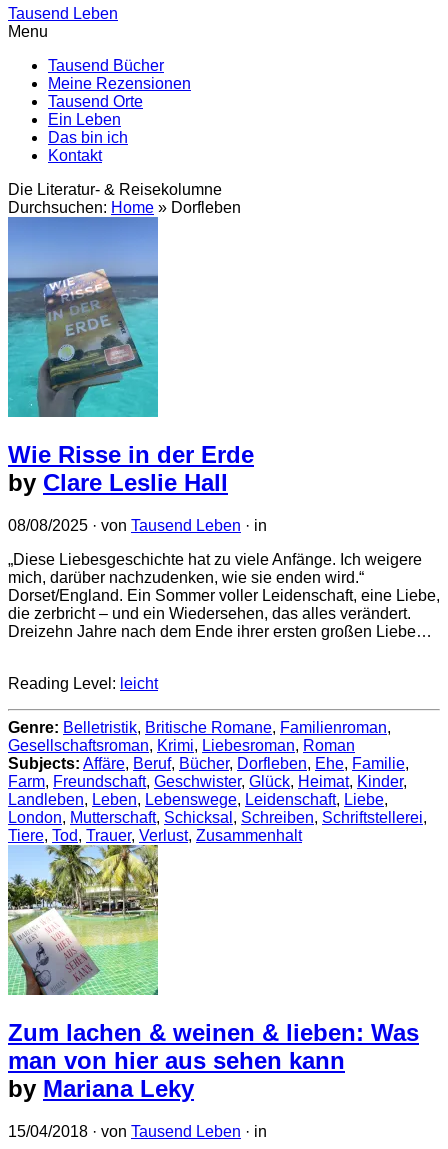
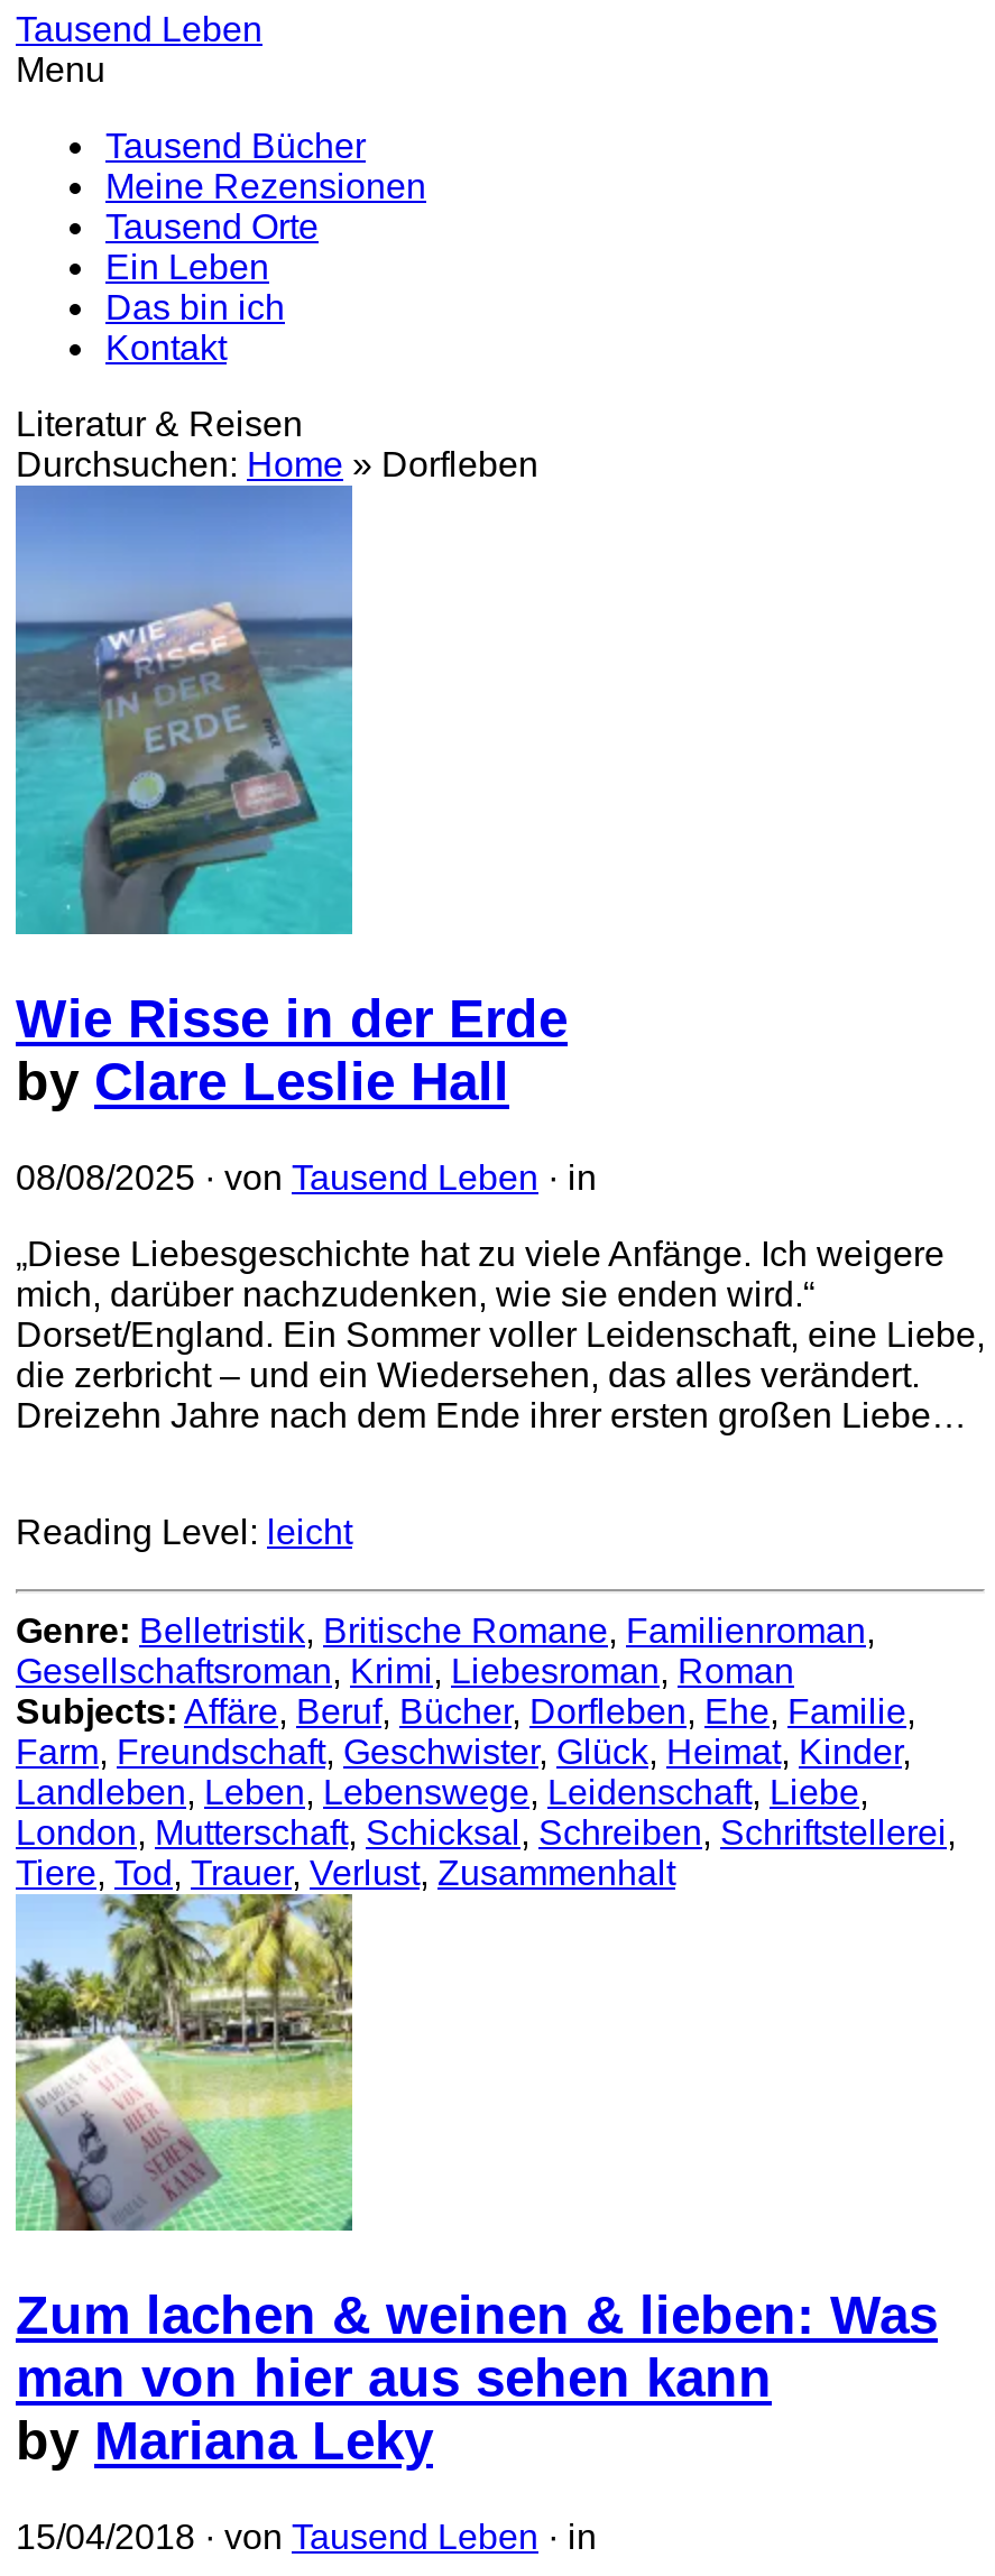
- Die Literatur- & Reisekolumne
+ Literatur & Reisen
